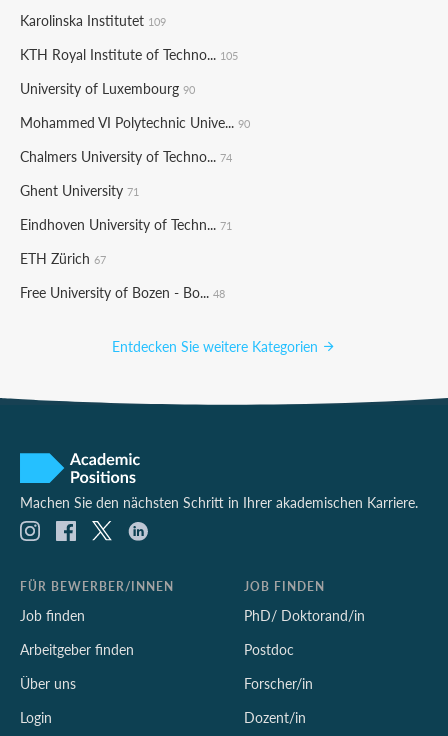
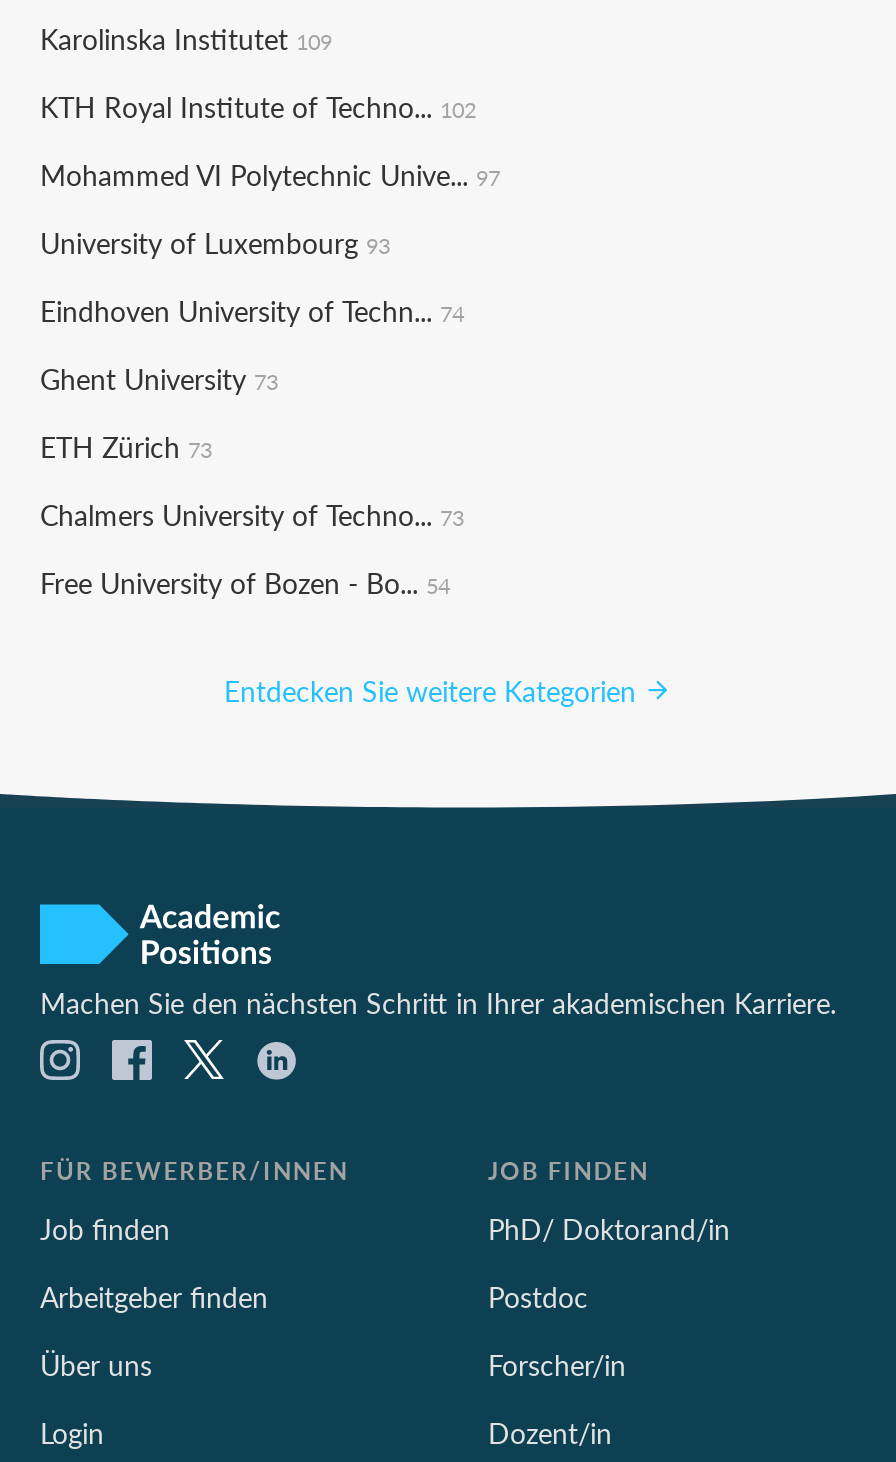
- KTH Royal Institute of Techno... 105
+ KTH Royal Institute of Techno... 102

- University of Luxembourg 90
+ Mohammed VI Polytechnic Unive... 97

- Mohammed VI Polytechnic Unive... 90
+ University of Luxembourg 93

- Chalmers University of Techno... 74
+ Eindhoven University of Techn... 74

- Ghent University 71
+ Ghent University 73

- Eindhoven University of Techn... 71
+ ETH Zürich 73

- ETH Zürich 67
+ Chalmers University of Techno... 73

- Free University of Bozen - Bo... 48
+ Free University of Bozen - Bo... 54
